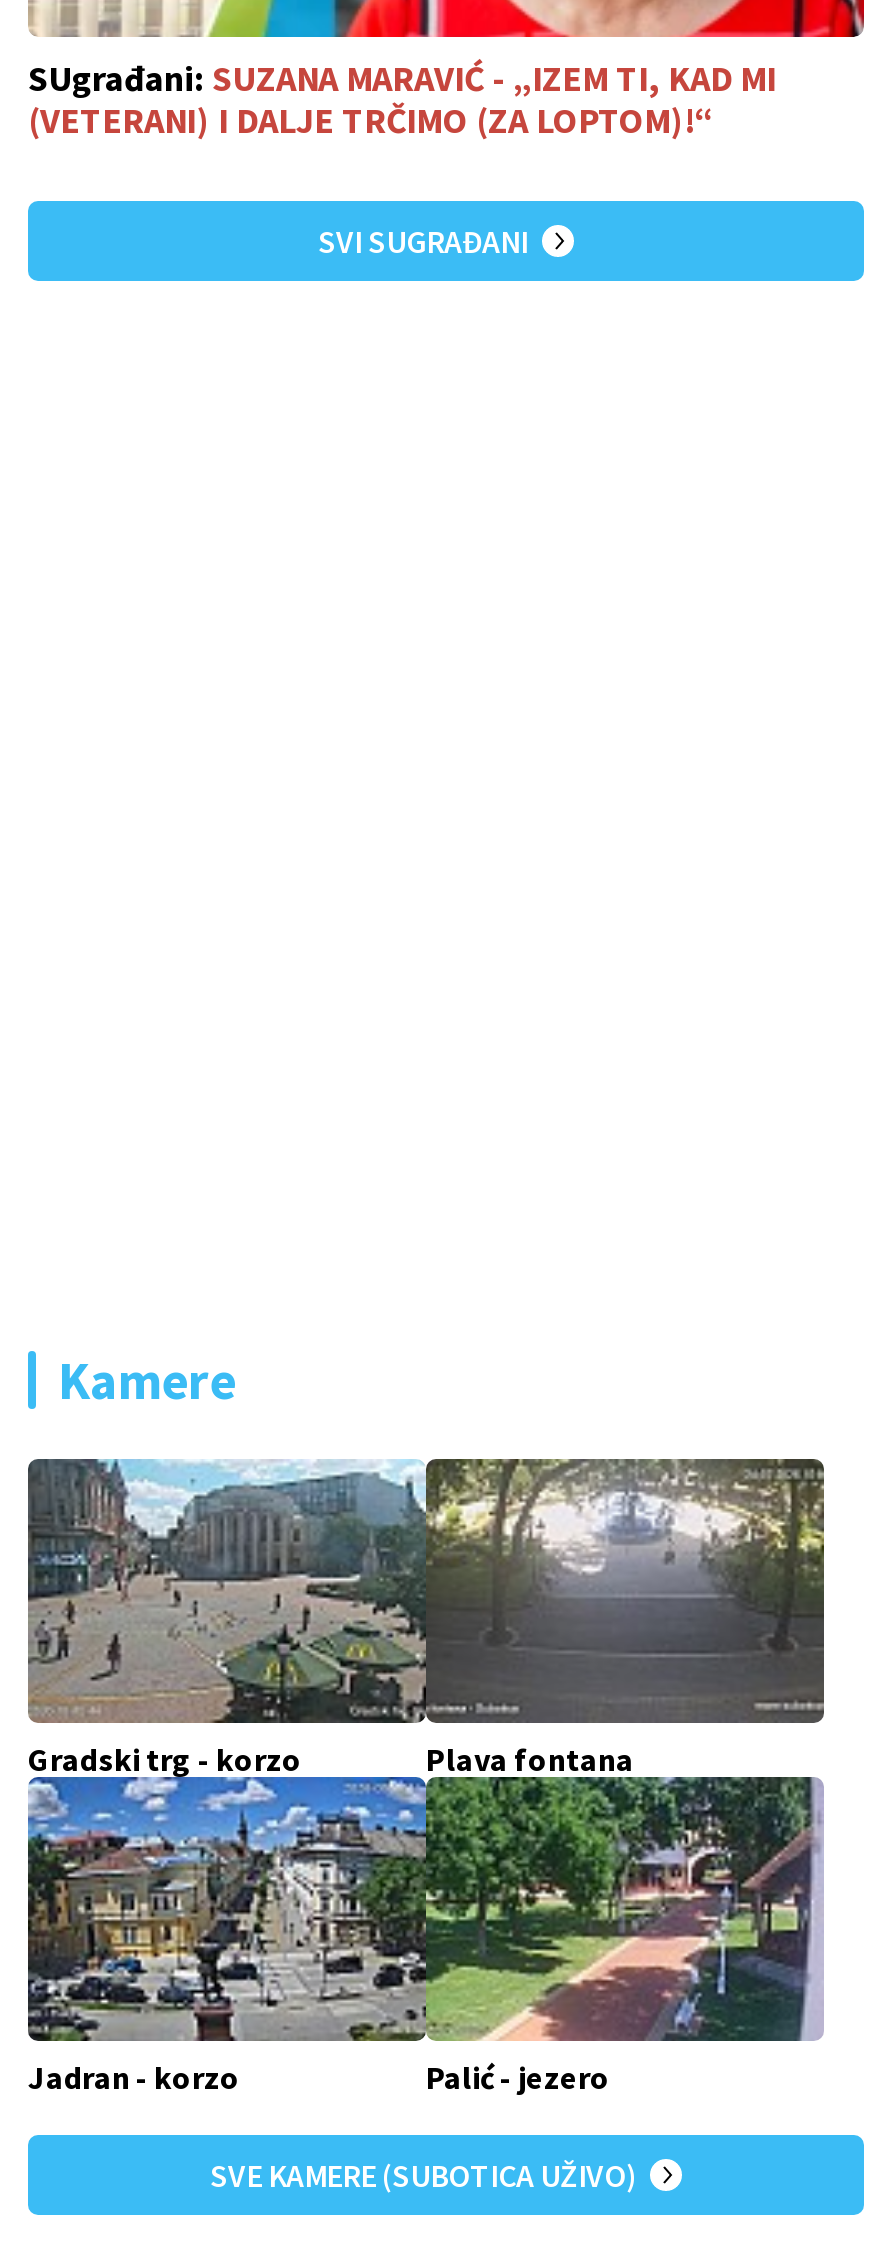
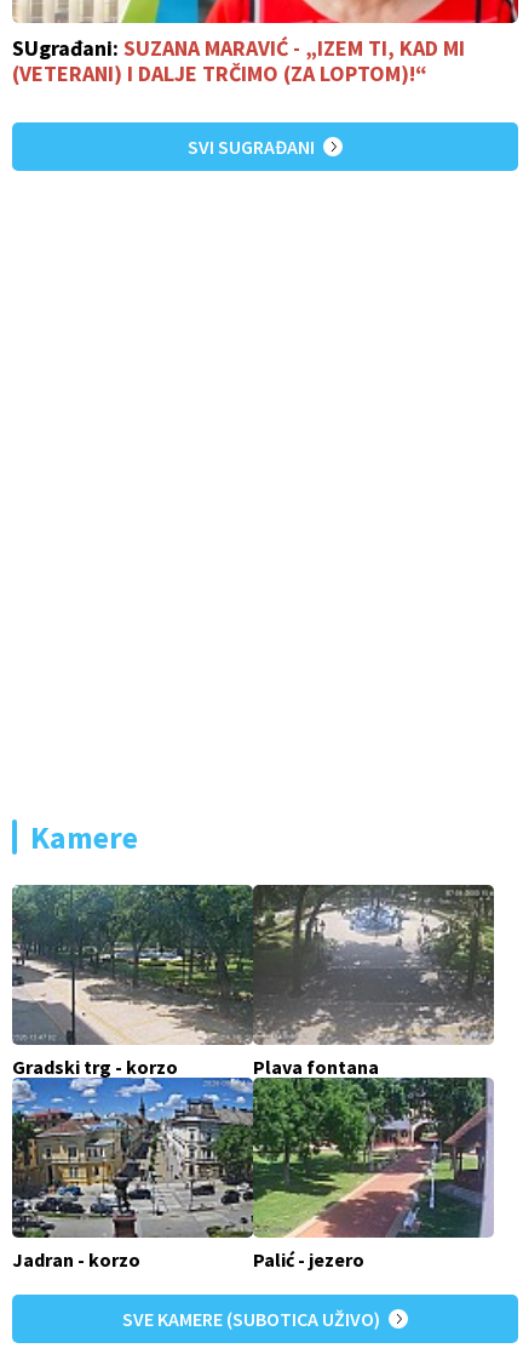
- [image]
+ [image]
